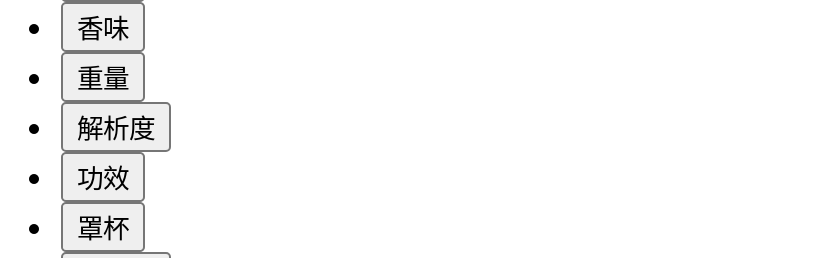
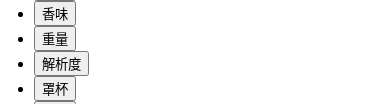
- 功效
